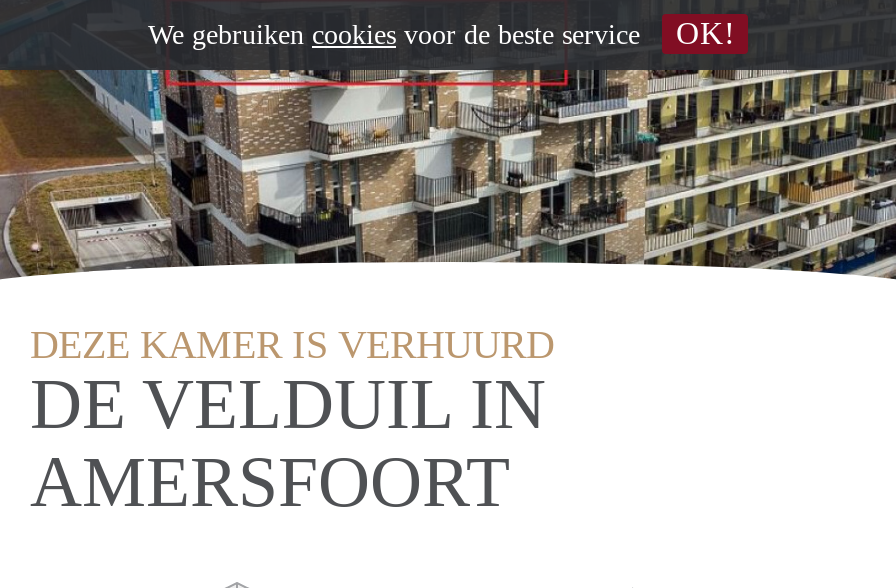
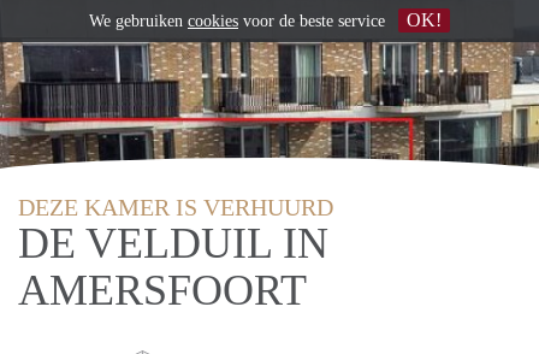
- [image]
+ [image]
